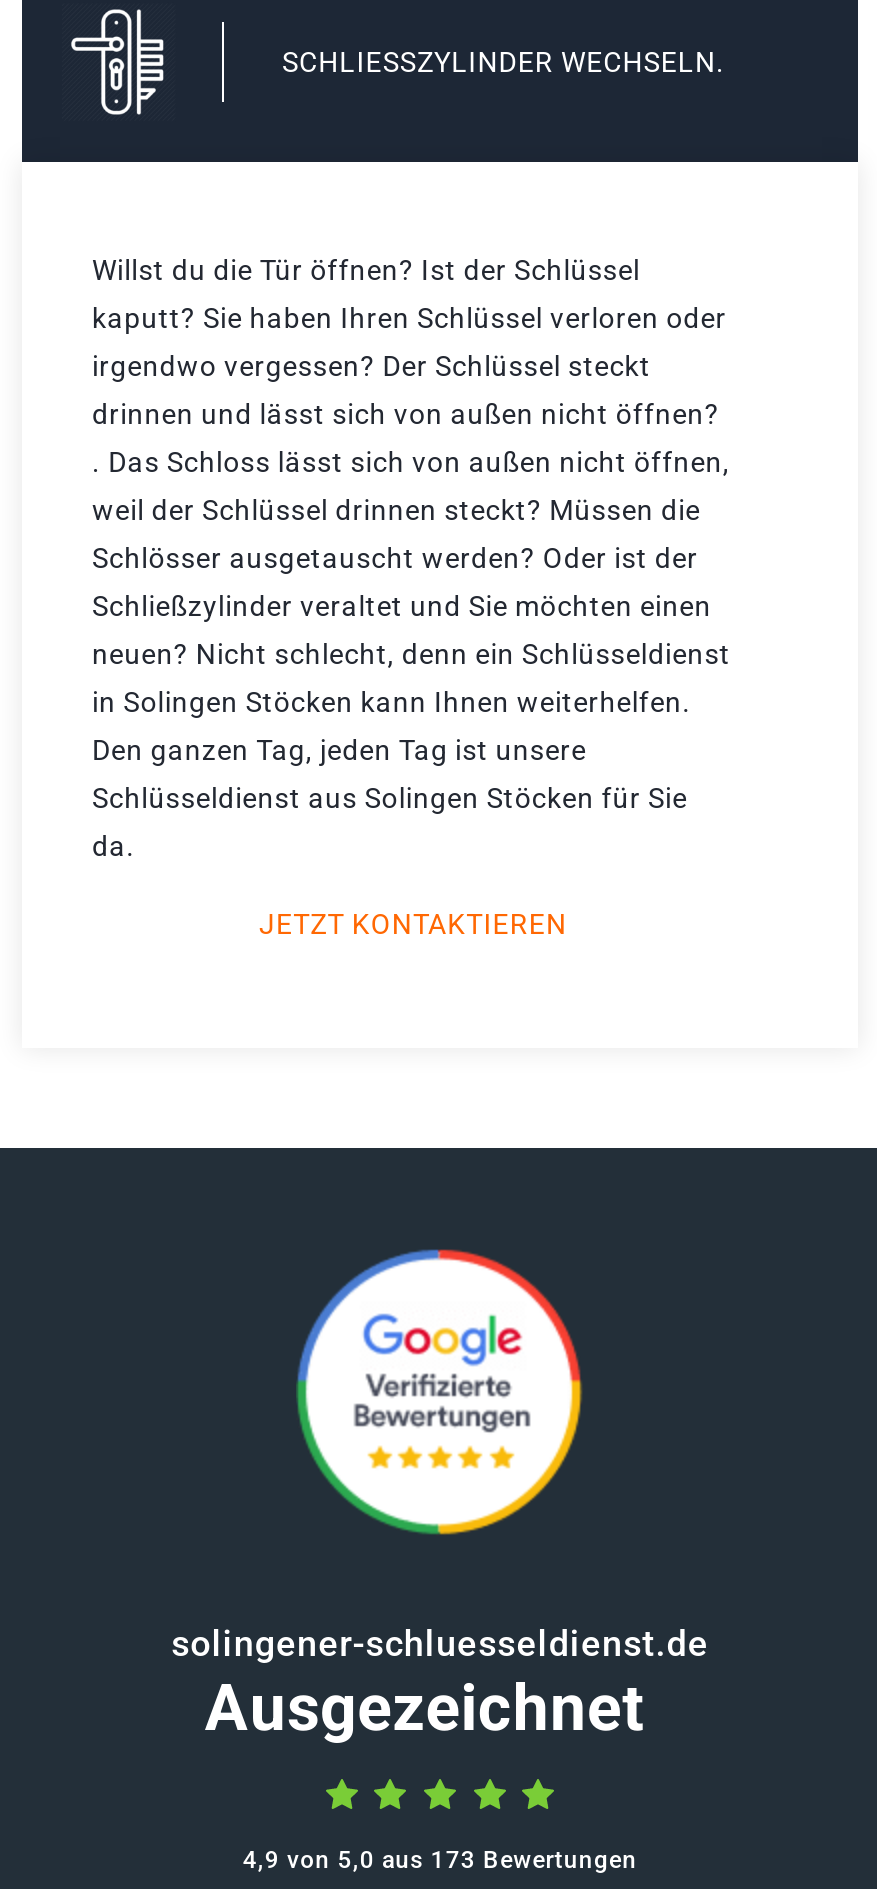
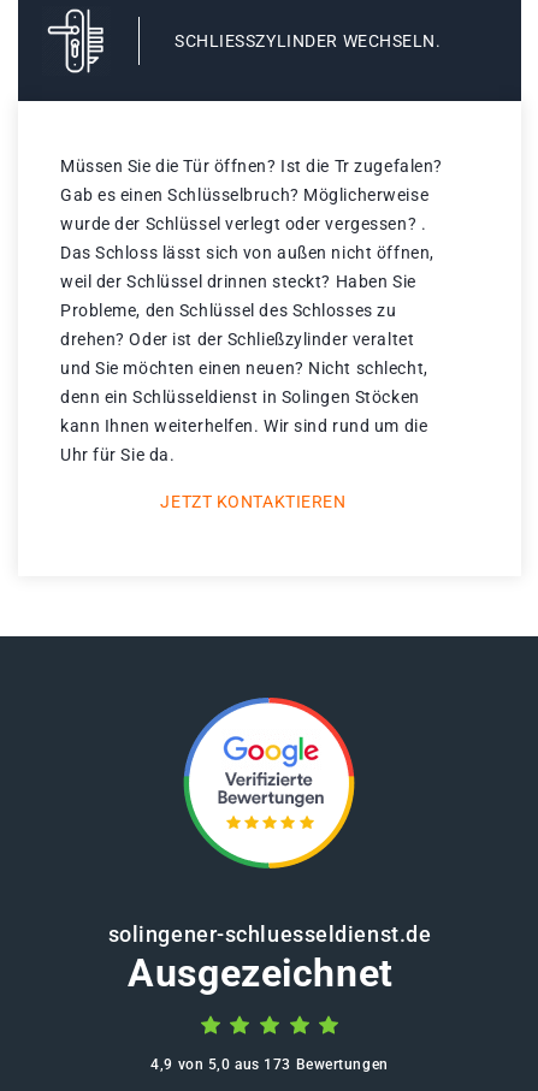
- Willst du die Tür öffnen? Ist der Schlüssel
- kaputt? Sie haben Ihren Schlüssel verloren oder
- irgendwo vergessen? Der Schlüssel steckt
- drinnen und lässt sich von außen nicht öffnen?
- . Das Schloss lässt sich von außen nicht öffnen,
- weil der Schlüssel drinnen steckt? Müssen die
- Schlösser ausgetauscht werden? Oder ist der
- Schließzylinder veraltet und Sie möchten einen
- neuen? Nicht schlecht, denn ein Schlüsseldienst
- in Solingen Stöcken kann Ihnen weiterhelfen.
- Den ganzen Tag, jeden Tag ist unsere
- Schlüsseldienst aus Solingen Stöcken für Sie
- da.
+ Müssen Sie die Tür öffnen? Ist die Tr zugefalen?
+ Gab es einen Schlüsselbruch? Möglicherweise
+ wurde der Schlüssel verlegt oder vergessen? .
+ Das Schloss lässt sich von außen nicht öffnen,
+ weil der Schlüssel drinnen steckt? Haben Sie
+ Probleme, den Schlüssel des Schlosses zu
+ drehen? Oder ist der Schließzylinder veraltet
+ und Sie möchten einen neuen? Nicht schlecht,
+ denn ein Schlüsseldienst in Solingen Stöcken
+ kann Ihnen weiterhelfen. Wir sind rund um die
+ Uhr für Sie da.
